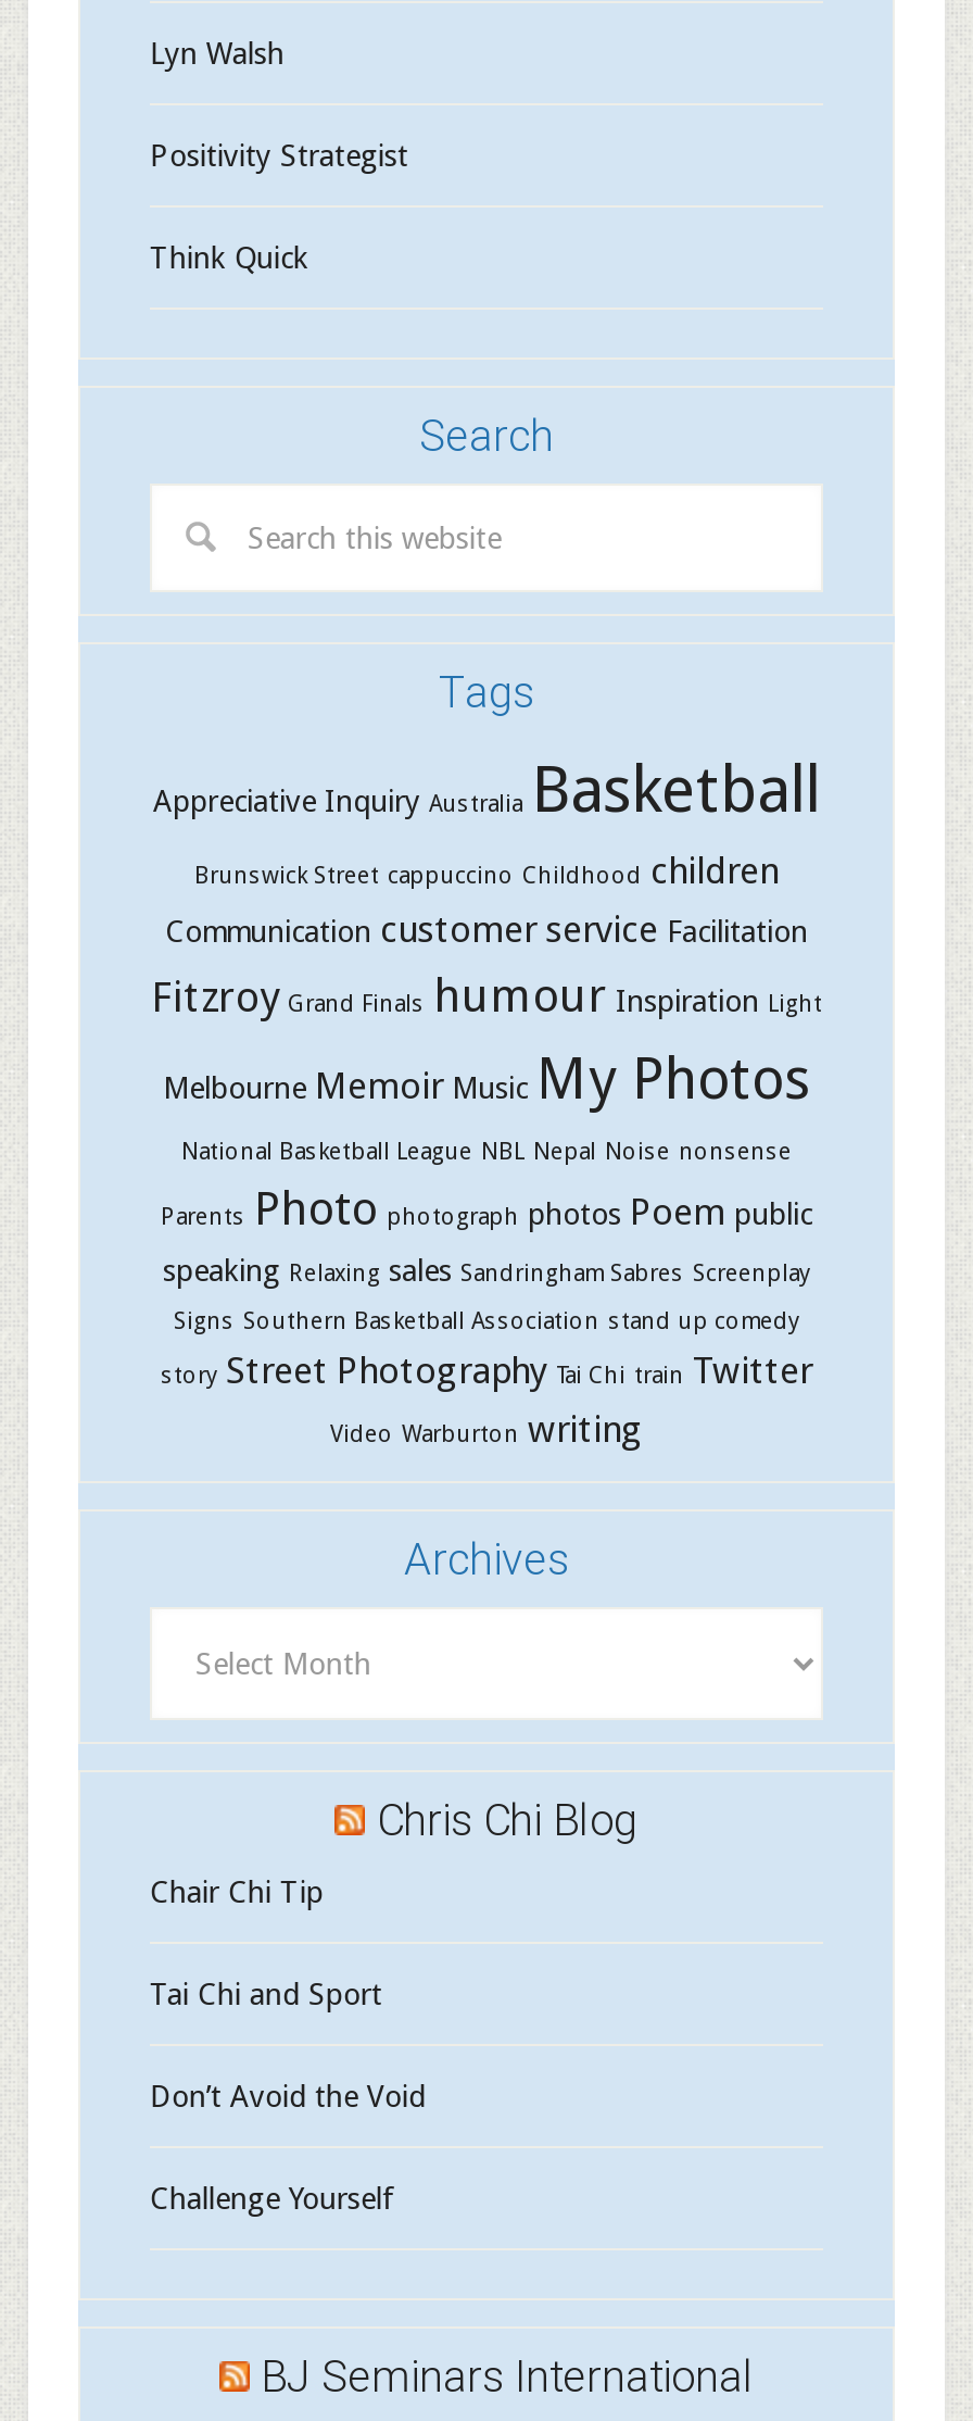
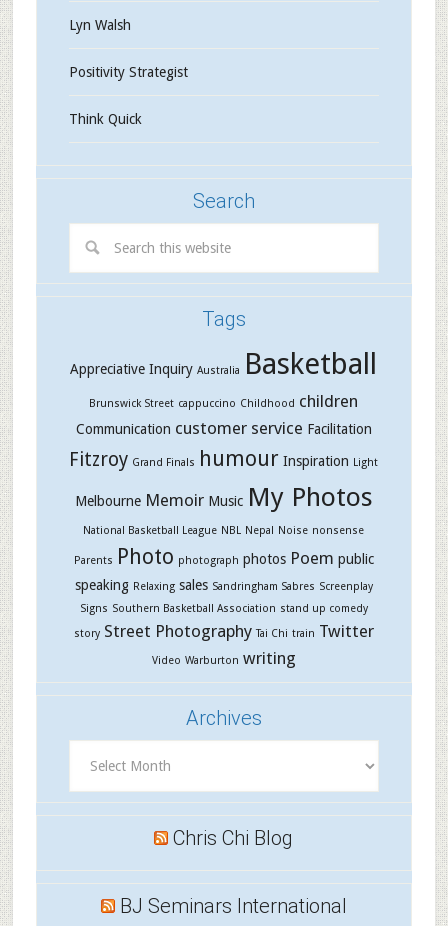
- Chair Chi Tip
- Tai Chi and Sport
- Don’t Avoid the Void
- Challenge Yourself
